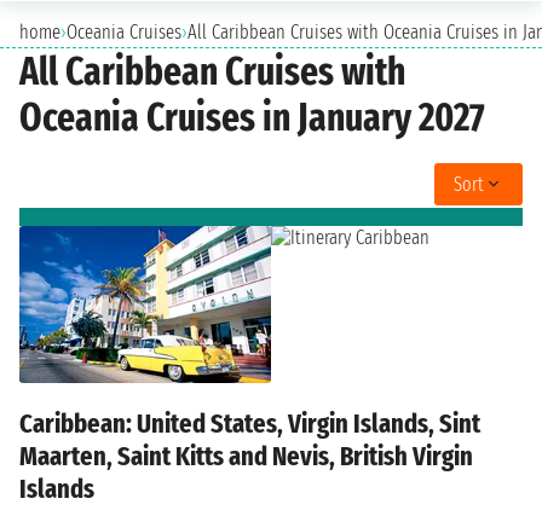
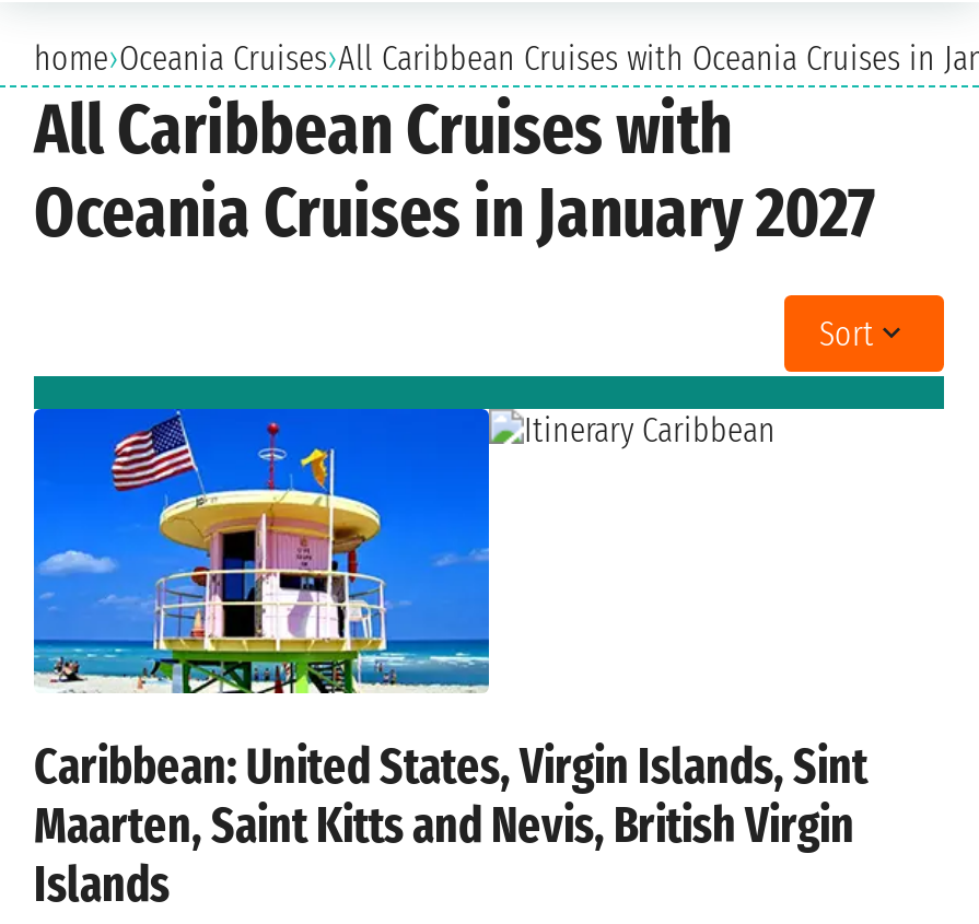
- [image]
+ [image]
